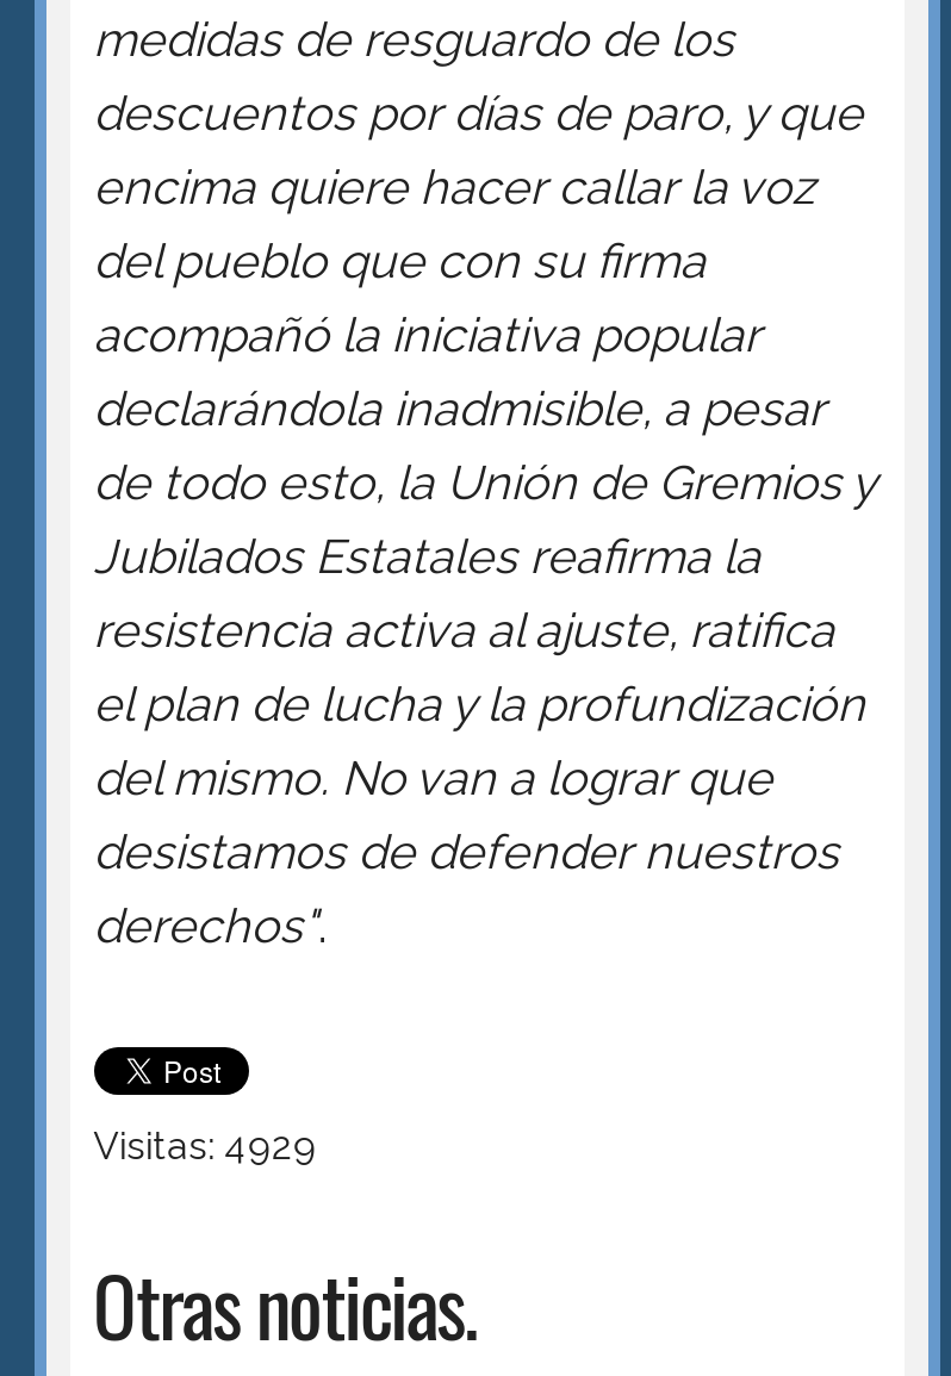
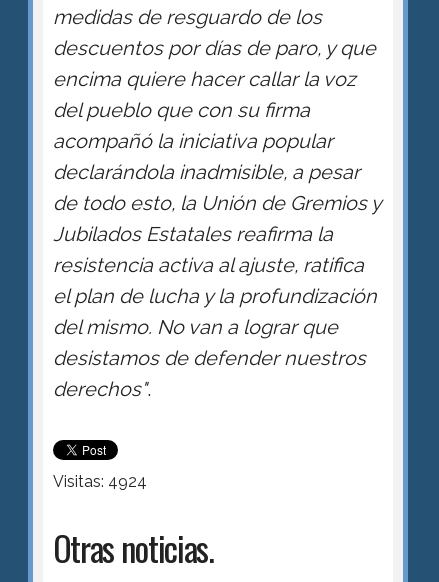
- Visitas: 4929
+ Visitas: 4924
